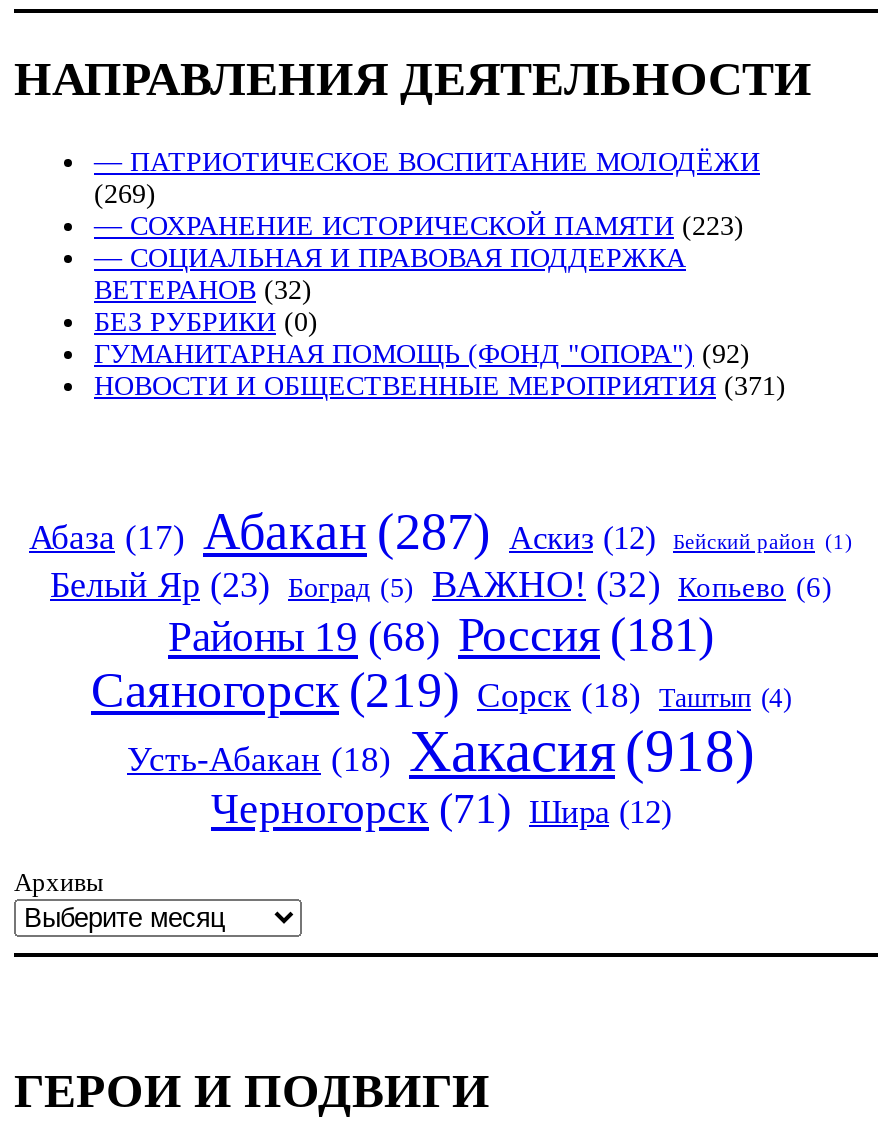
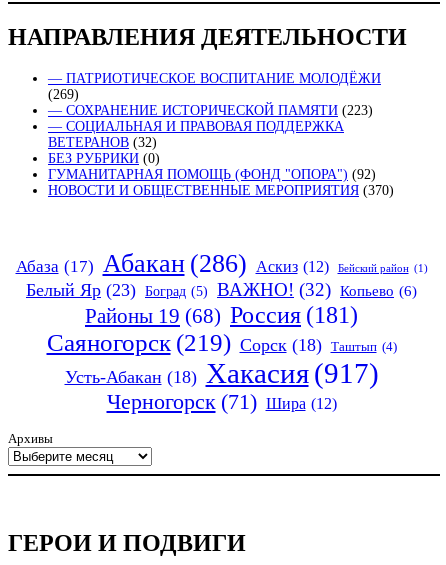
- НОВОСТИ И ОБЩЕСТВЕННЫЕ МЕРОПРИЯТИЯ (371)
+ НОВОСТИ И ОБЩЕСТВЕННЫЕ МЕРОПРИЯТИЯ (370)

- Абаза (17) Абакан (287) Аскиз (12)
+ Абаза (17) Абакан (286) Аскиз (12)

- Усть-Абакан (18) Хакасия (918)
+ Усть-Абакан (18) Хакасия (917)
